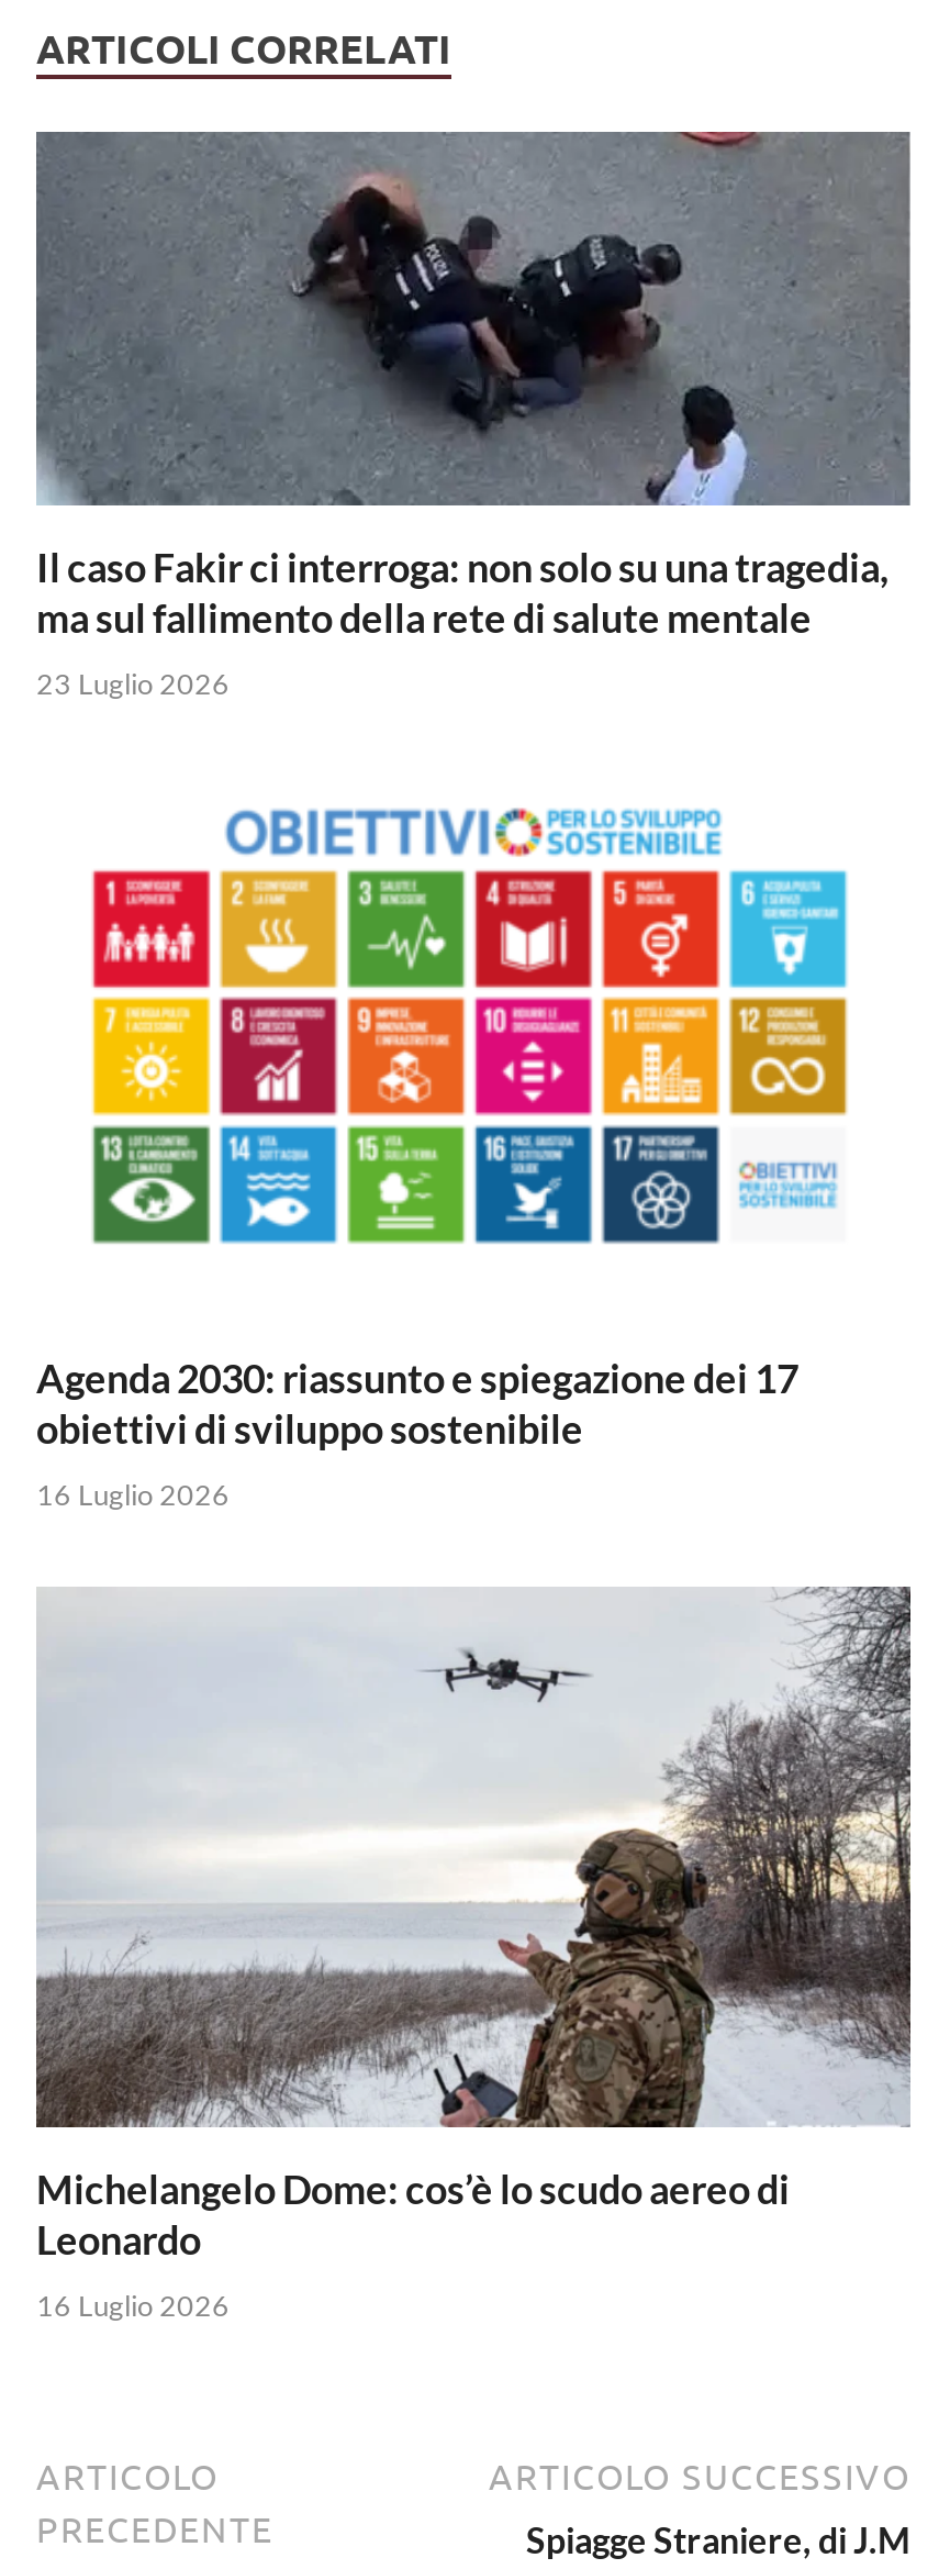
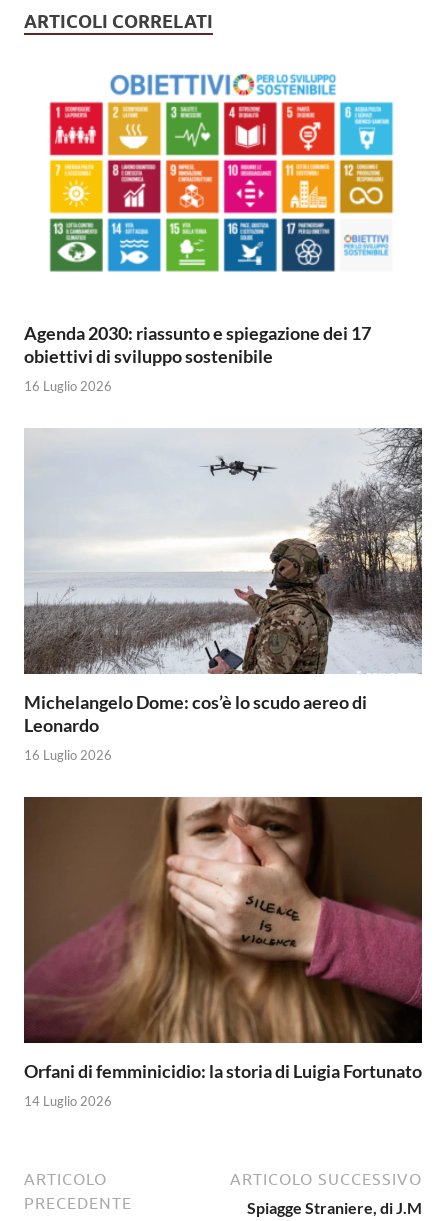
- [image]
- Il caso Fakir ci interroga: non solo su una tragedia,
- ma sul fallimento della rete di salute mentale
- 23 Luglio 2026

moved up: [image]

moved up: [image]

moved up: [image]

moved up: [image]

moved up: [image] | Agenda 2030: riassunto e spiegazione dei 17 | obiettivi di sviluppo sostenibile | 16 Luglio 2026 | Michelangelo Dome: cos’è lo scudo aereo di | Leonardo | 16 Luglio 2026

+ [image]
+ Orfani di femminicidio: la storia di Luigia Fortunato
+ 14 Luglio 2026
